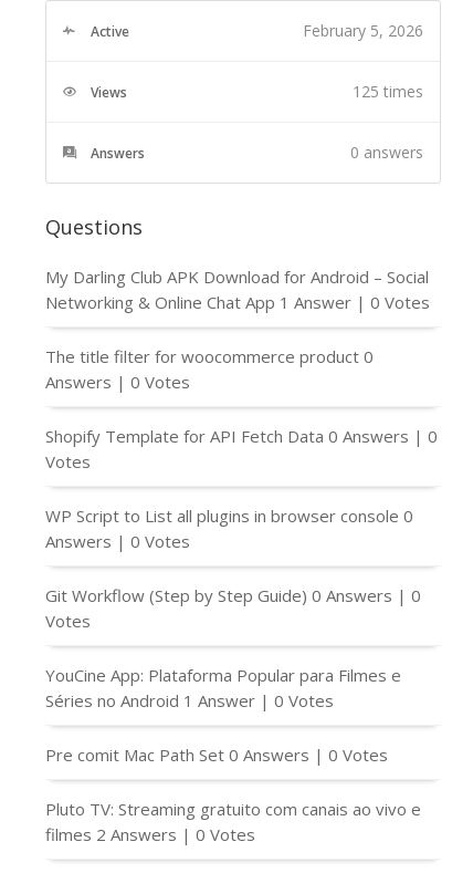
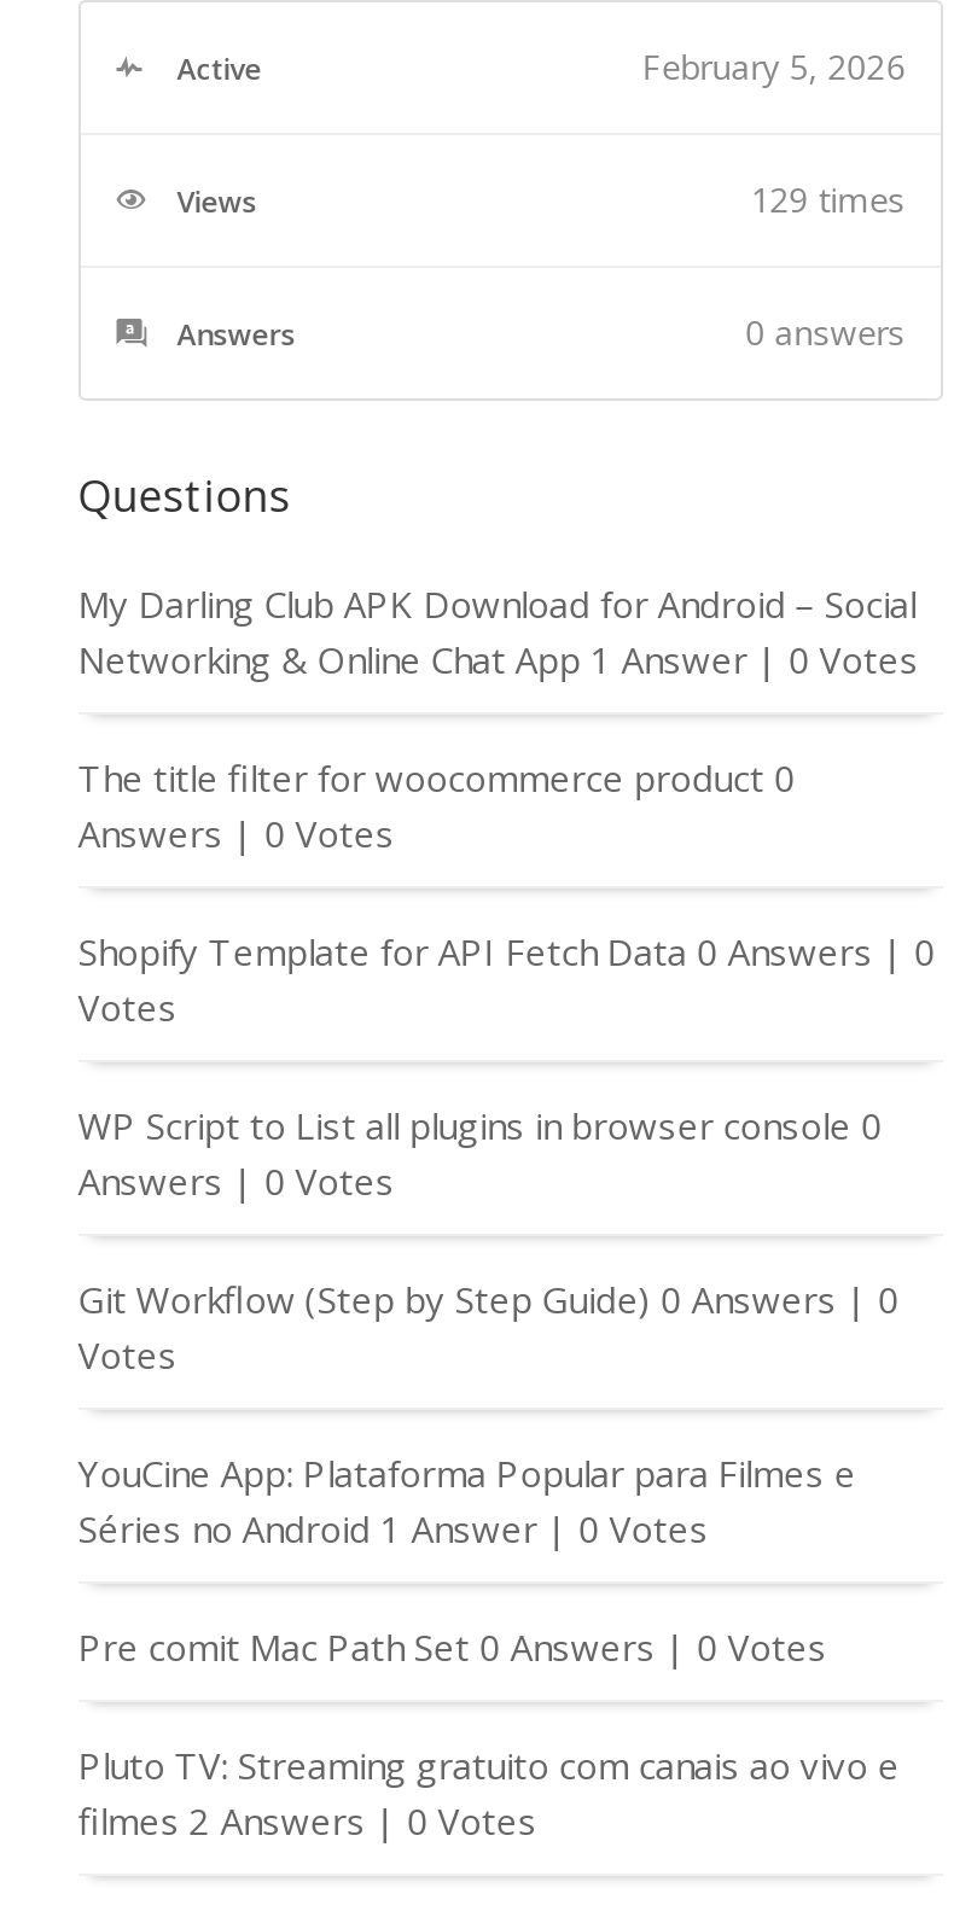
- 125 times
+ 129 times
